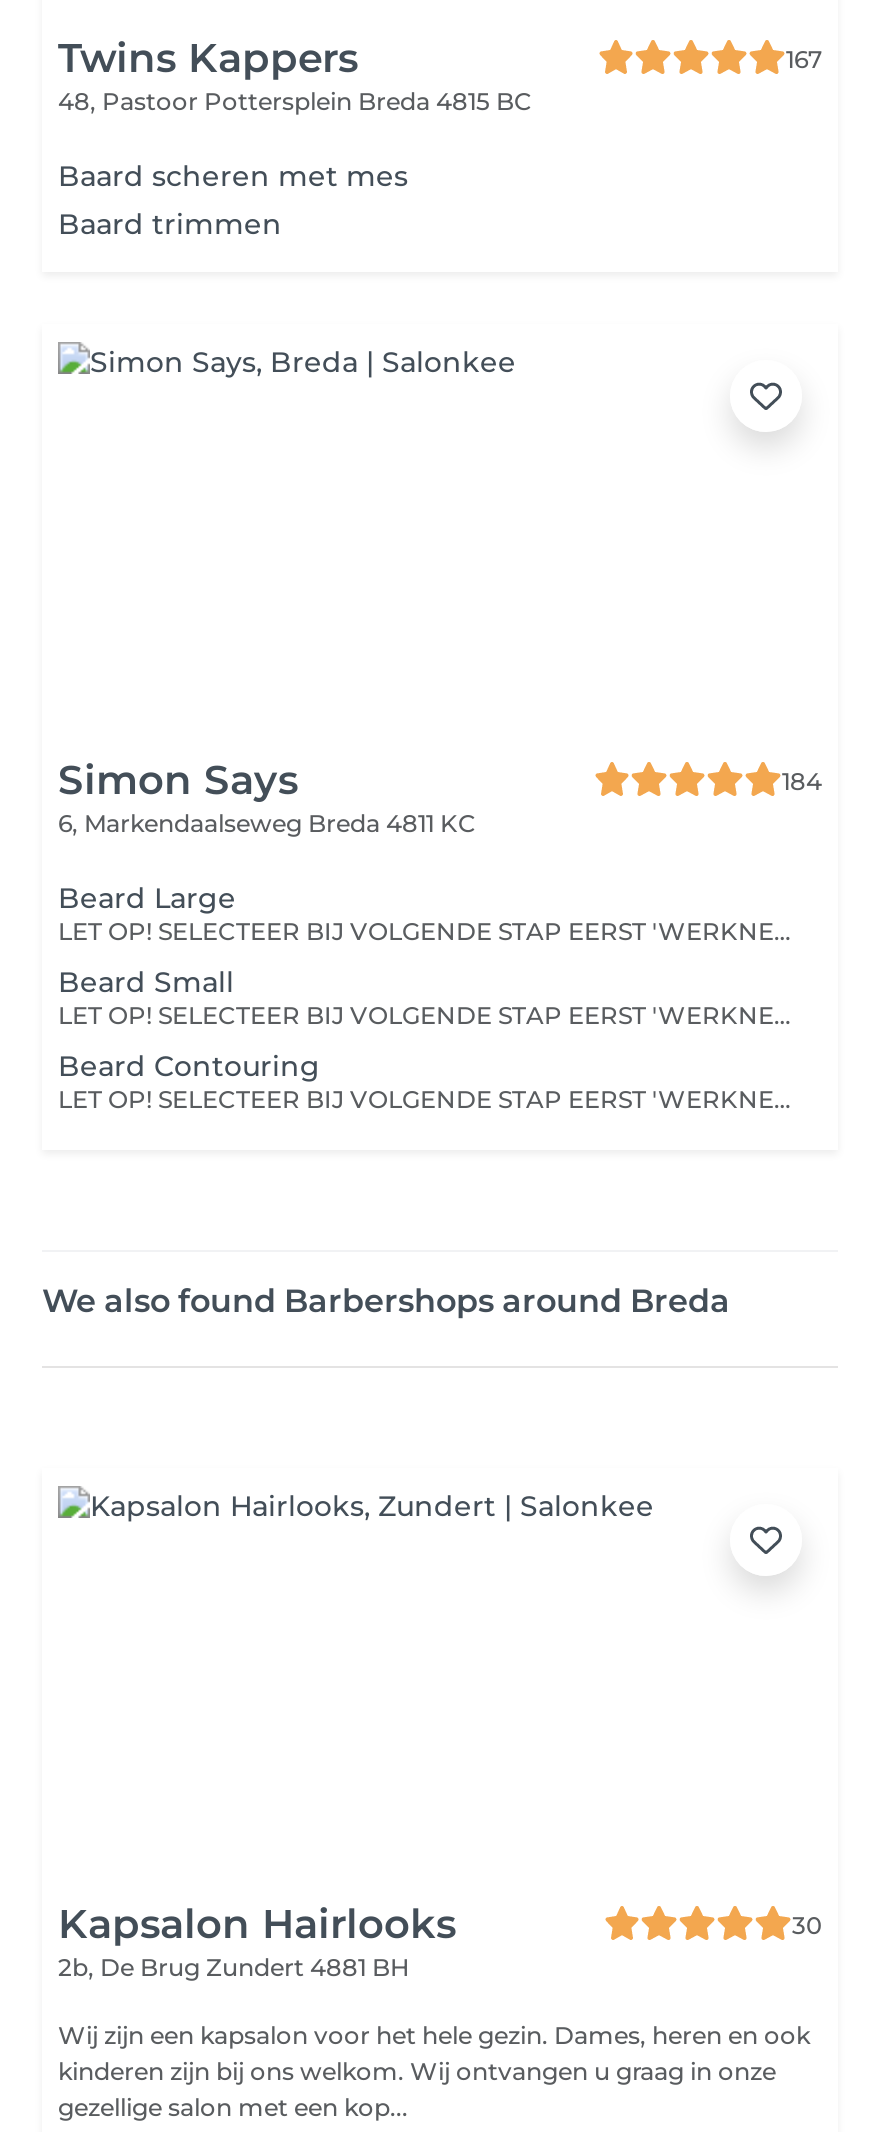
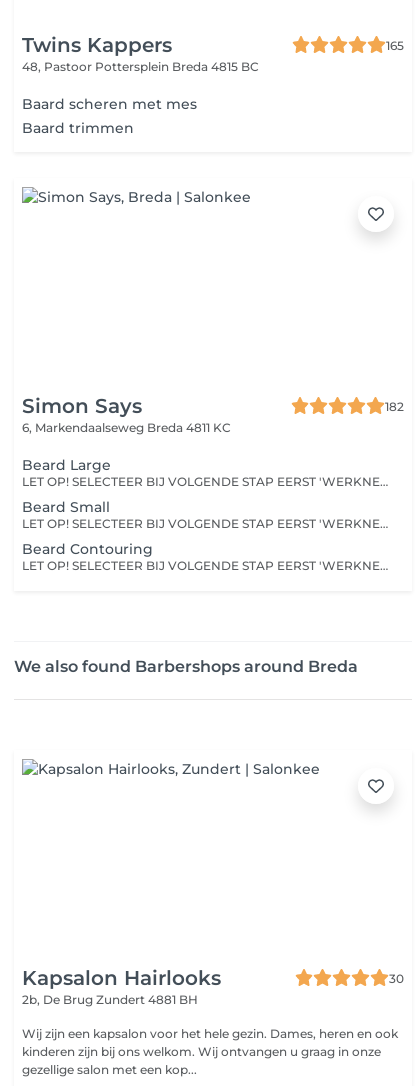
- 167
+ 165

- 184
+ 182
